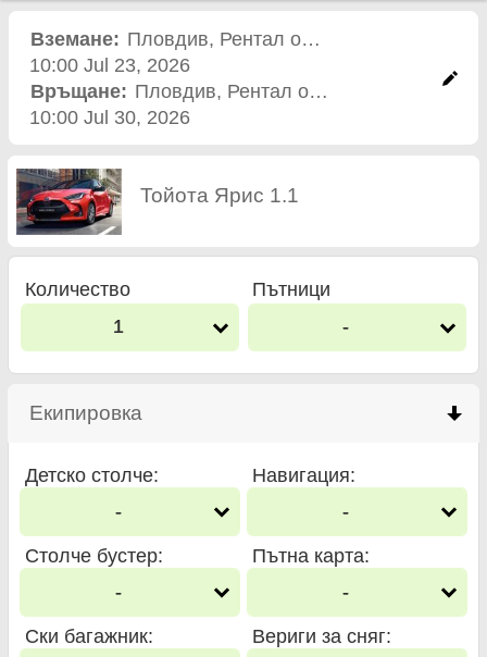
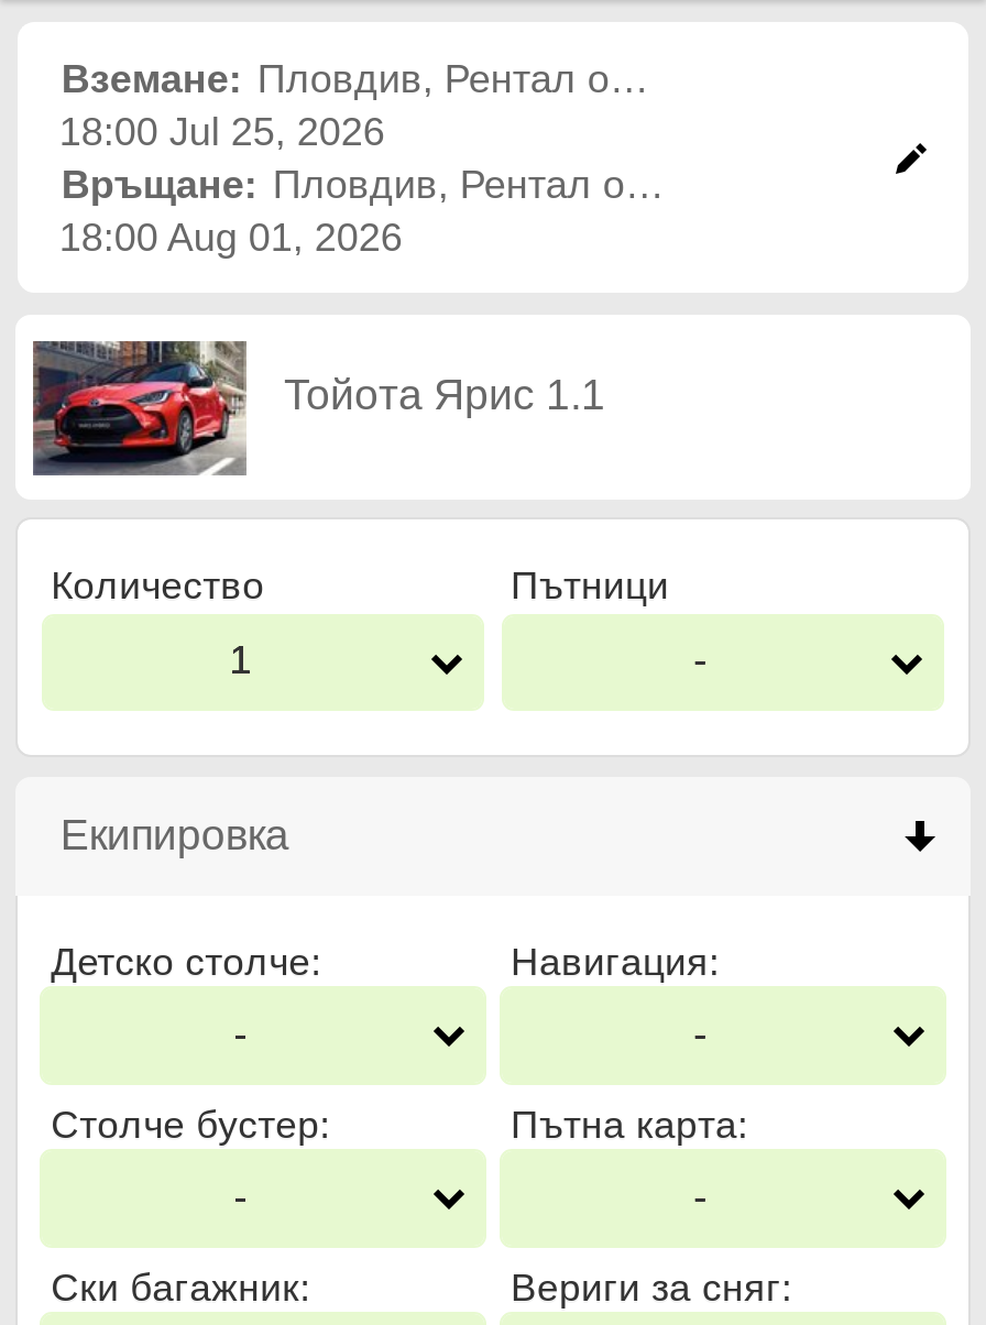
- 10:00 Jul 23, 2026
+ 18:00 Jul 25, 2026

- 10:00 Jul 30, 2026
+ 18:00 Aug 01, 2026
